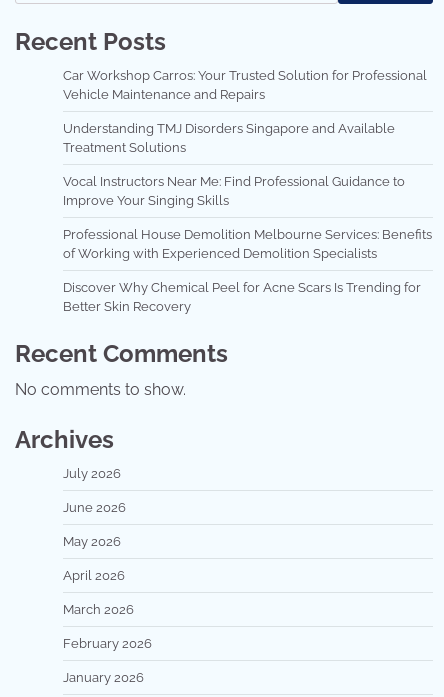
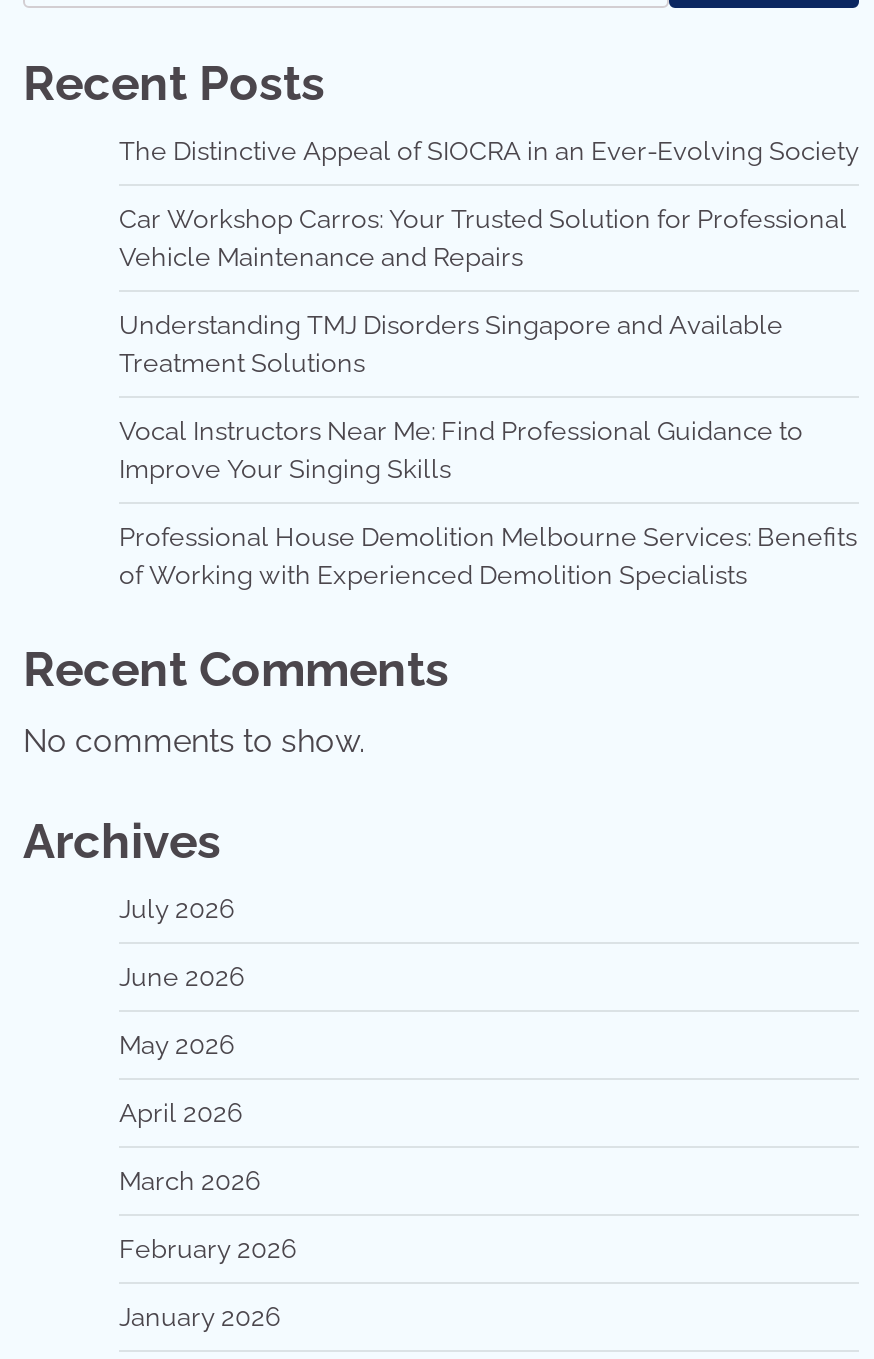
+ The Distinctive Appeal of SIOCRA in an Ever-Evolving Society

moved down: Car Workshop Carros: Your Trusted Solution for Professional | Vehicle Maintenance and Repairs | Understanding TMJ Disorders Singapore and Available | Treatment Solutions | Vocal Instructors Near Me: Find Professional Guidance to | Improve Your Singing Skills | Professional House Demolition Melbourne Services: Benefits | of Working with Experienced Demolition Specialists

- Discover Why Chemical Peel for Acne Scars Is Trending for
- Better Skin Recovery
